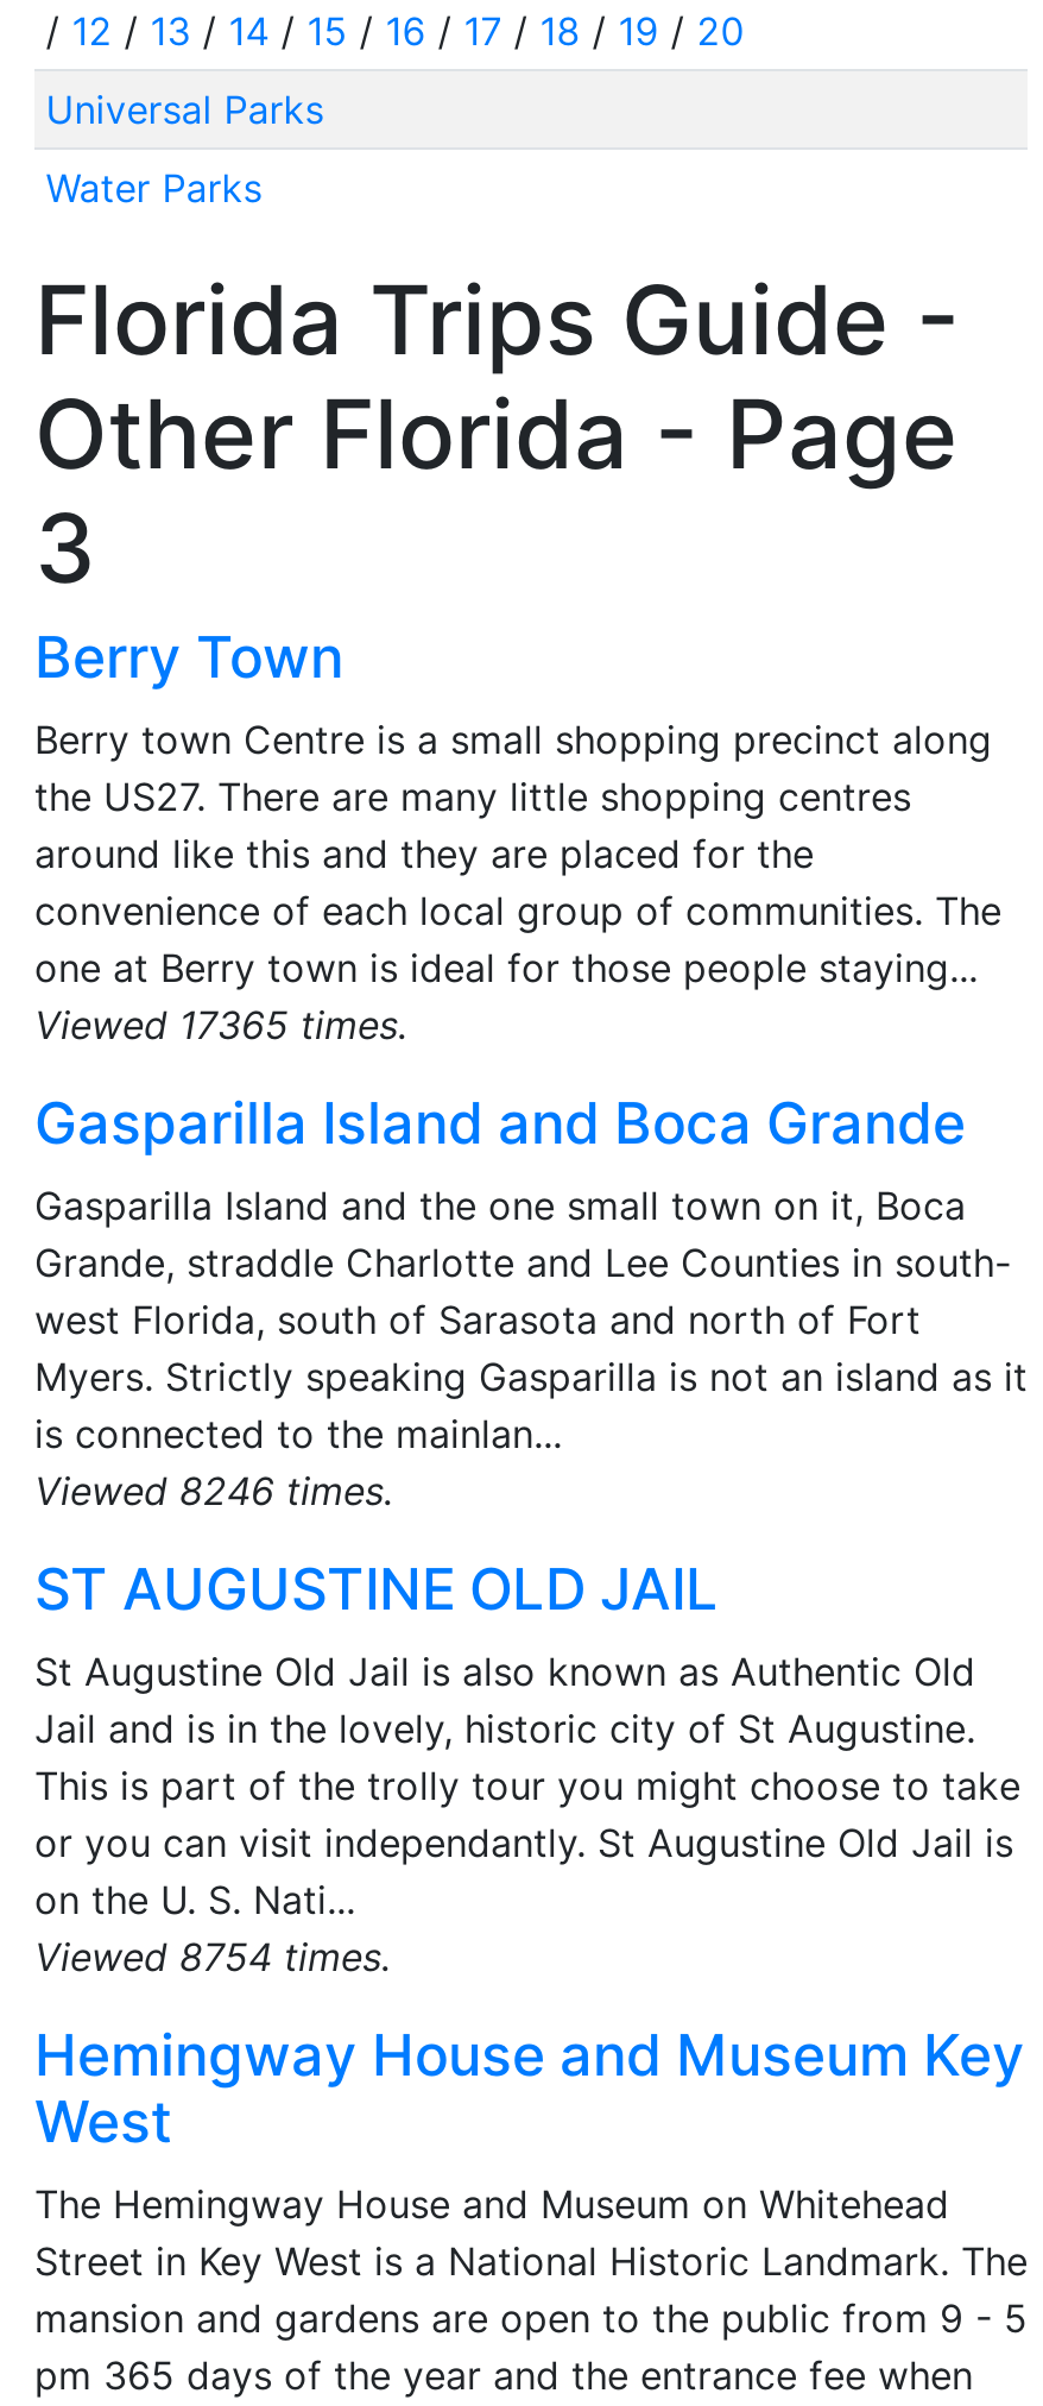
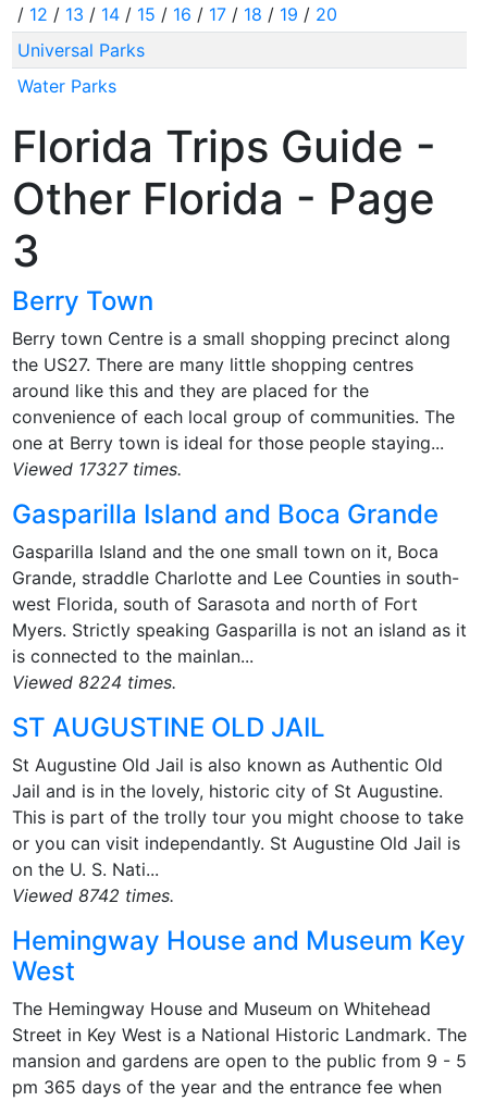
- Viewed 17365 times.
+ Viewed 17327 times.

- Viewed 8246 times.
+ Viewed 8224 times.

- Viewed 8754 times.
+ Viewed 8742 times.
